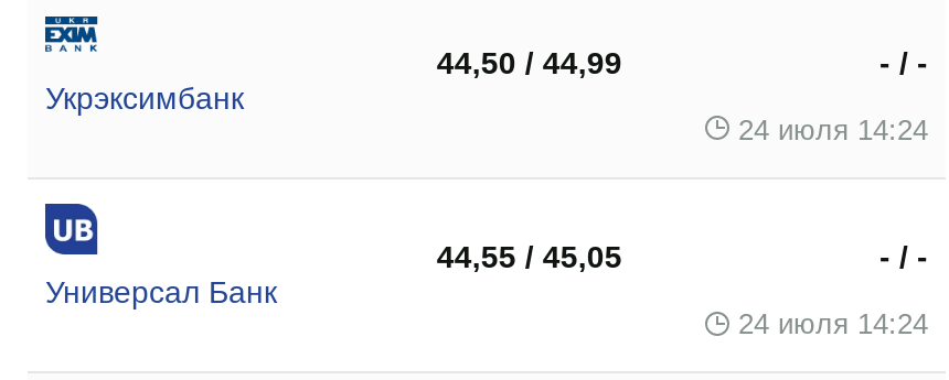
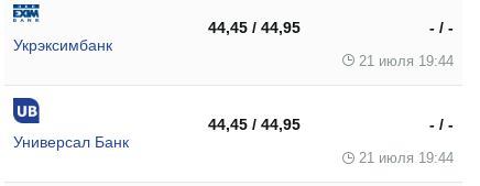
- 44,50 / 44,99
+ 44,45 / 44,95

- 24 июля 14:24
+ 21 июля 19:44

- 44,55 / 45,05
+ 44,45 / 44,95

- 24 июля 14:24
+ 21 июля 19:44
